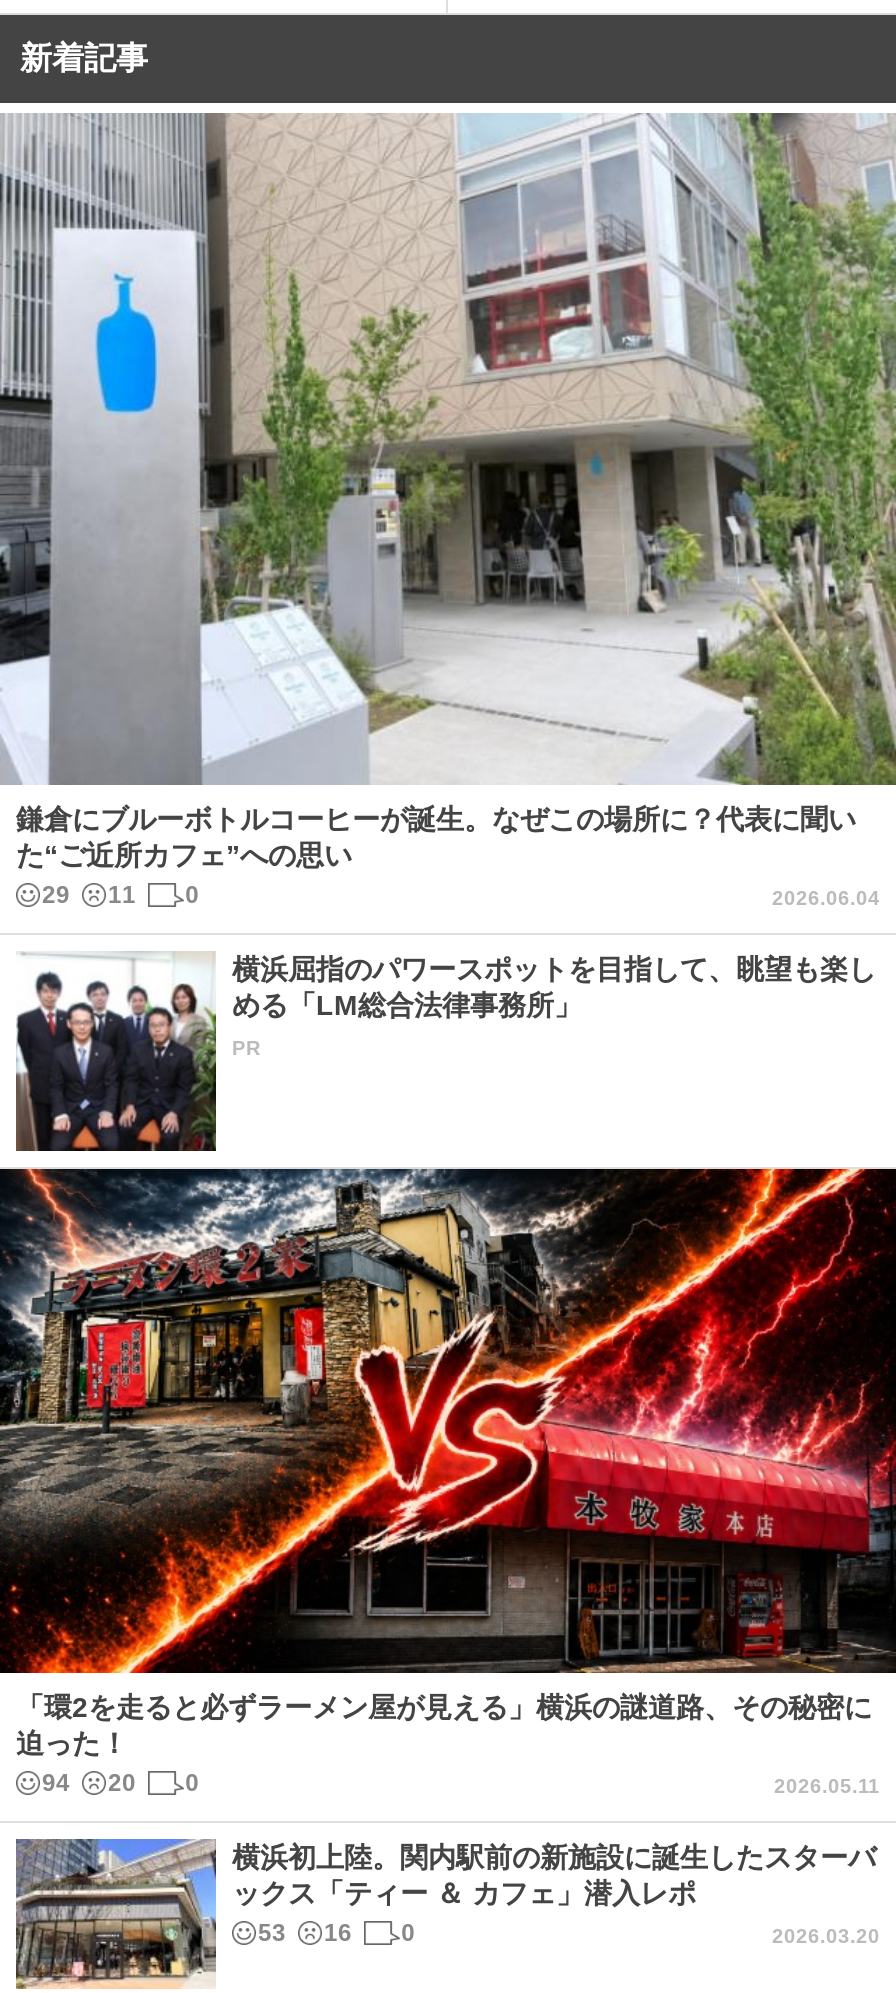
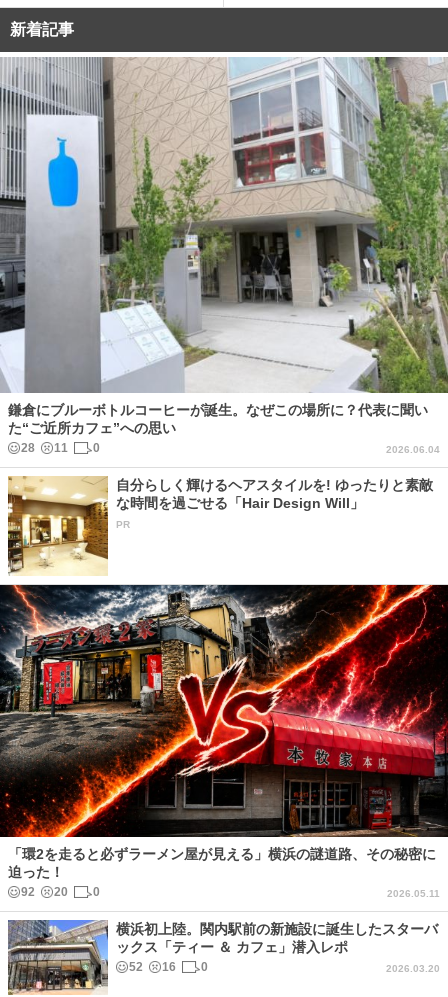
- 29 11 0
+ 28 11 0

- [image]
- 横浜屈指のパワースポットを目指して、眺望も楽し
- める「LM総合法律事務所」
+ [image]
+ 自分らしく輝けるヘアスタイルを! ゆったりと素敵
+ な時間を過ごせる「Hair Design Will」

- 94 20 0
+ 92 20 0

- 53 16 0
+ 52 16 0
